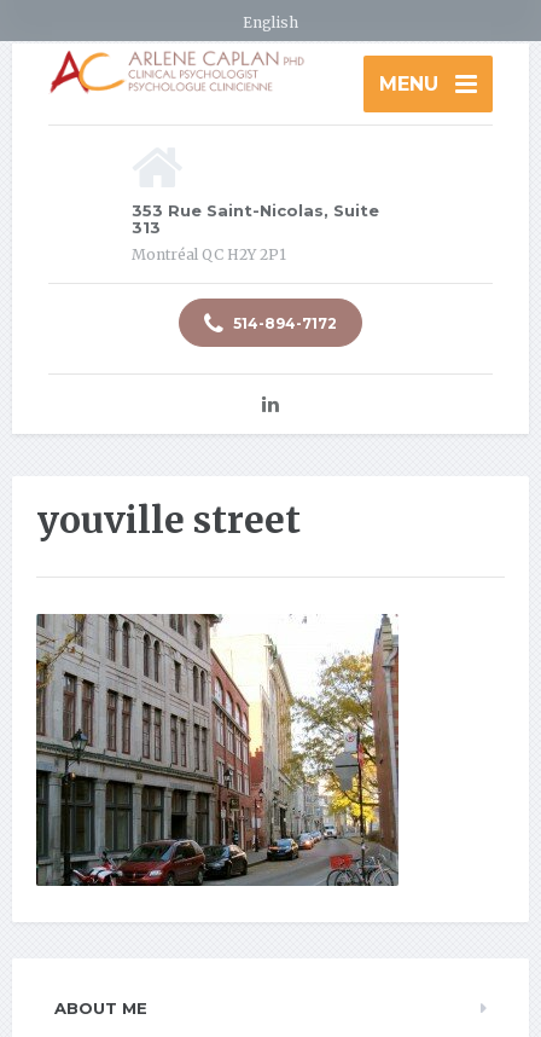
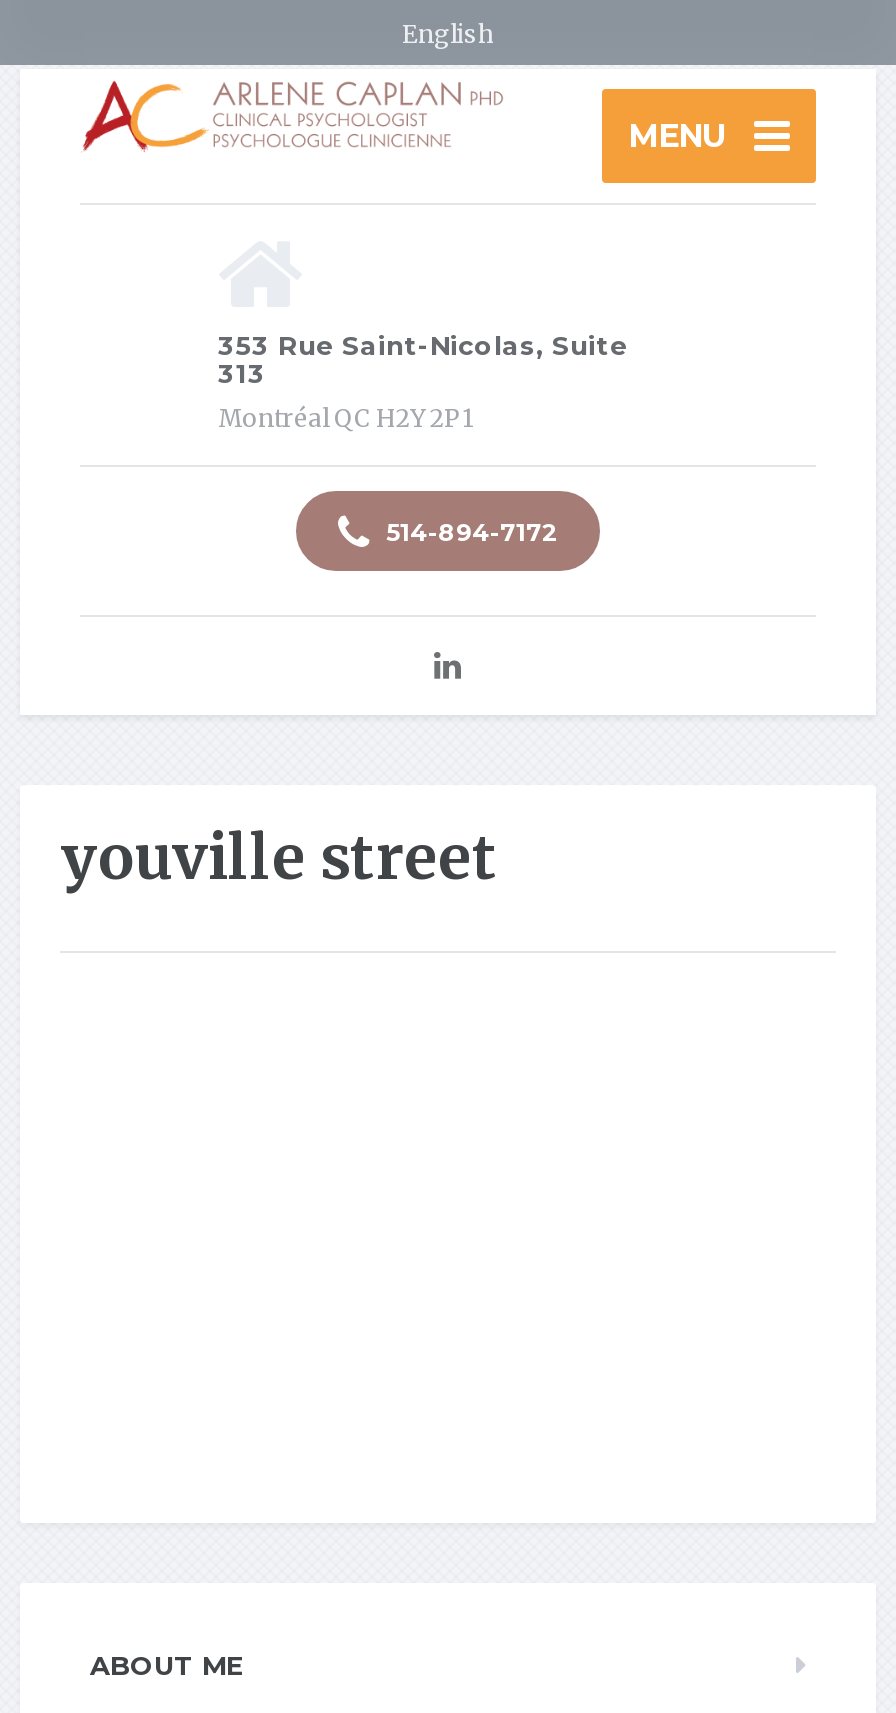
- [image]
